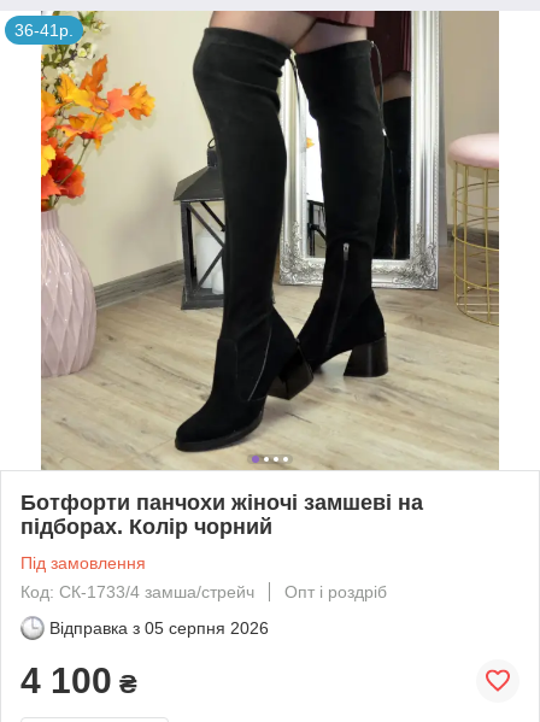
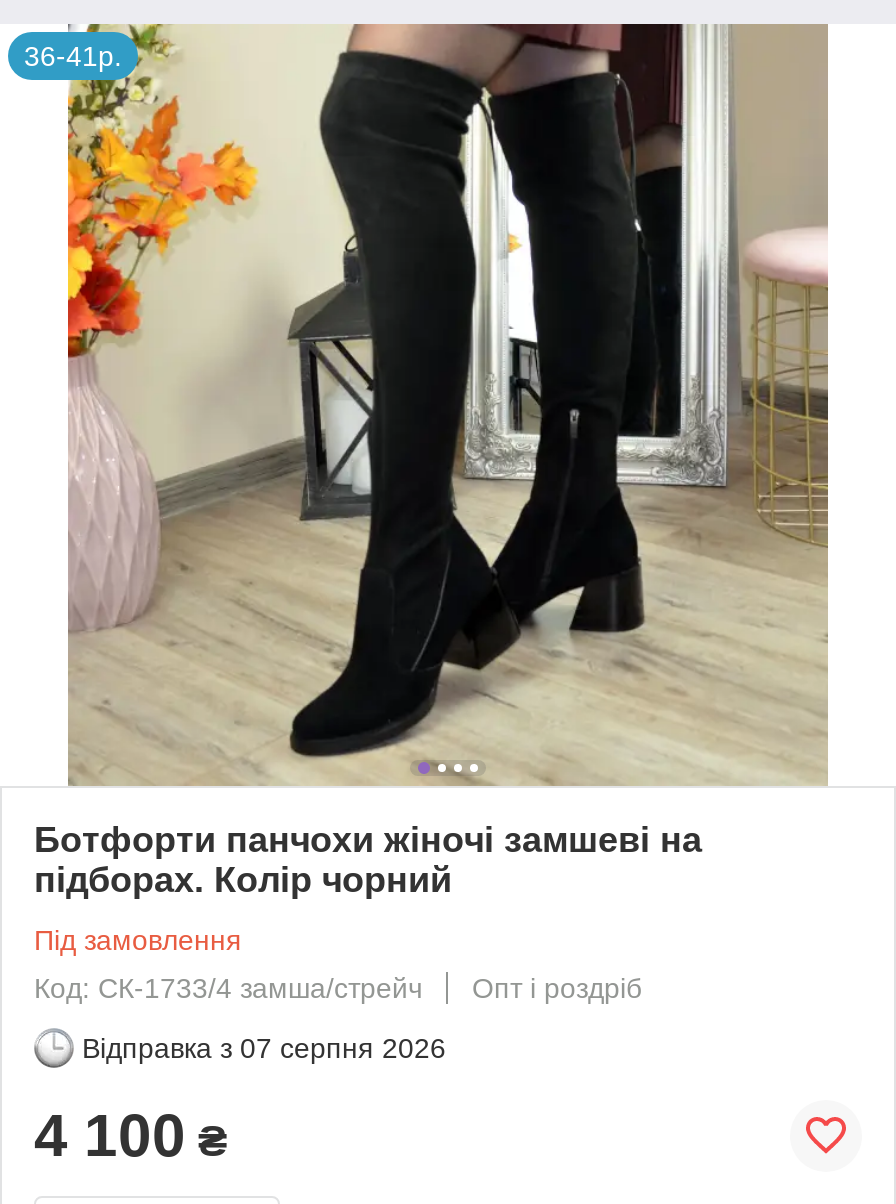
- Відправка з 05 серпня 2026
+ Відправка з 07 серпня 2026
